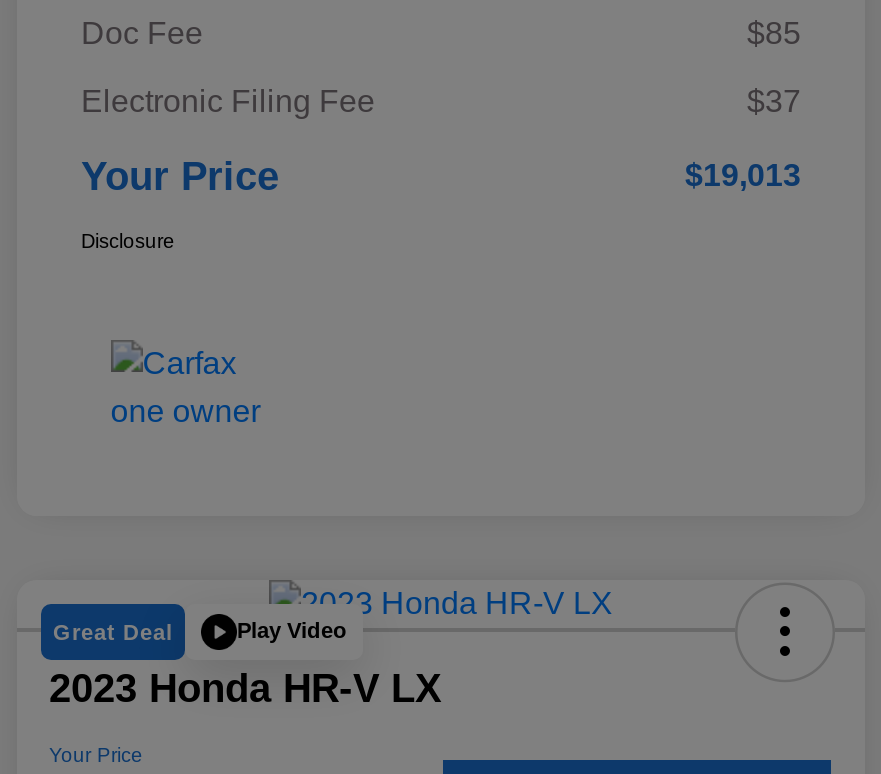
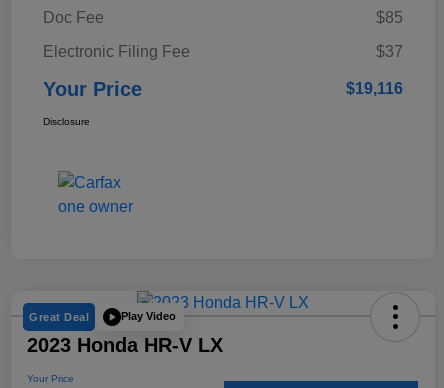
- $19,013
+ $19,116
